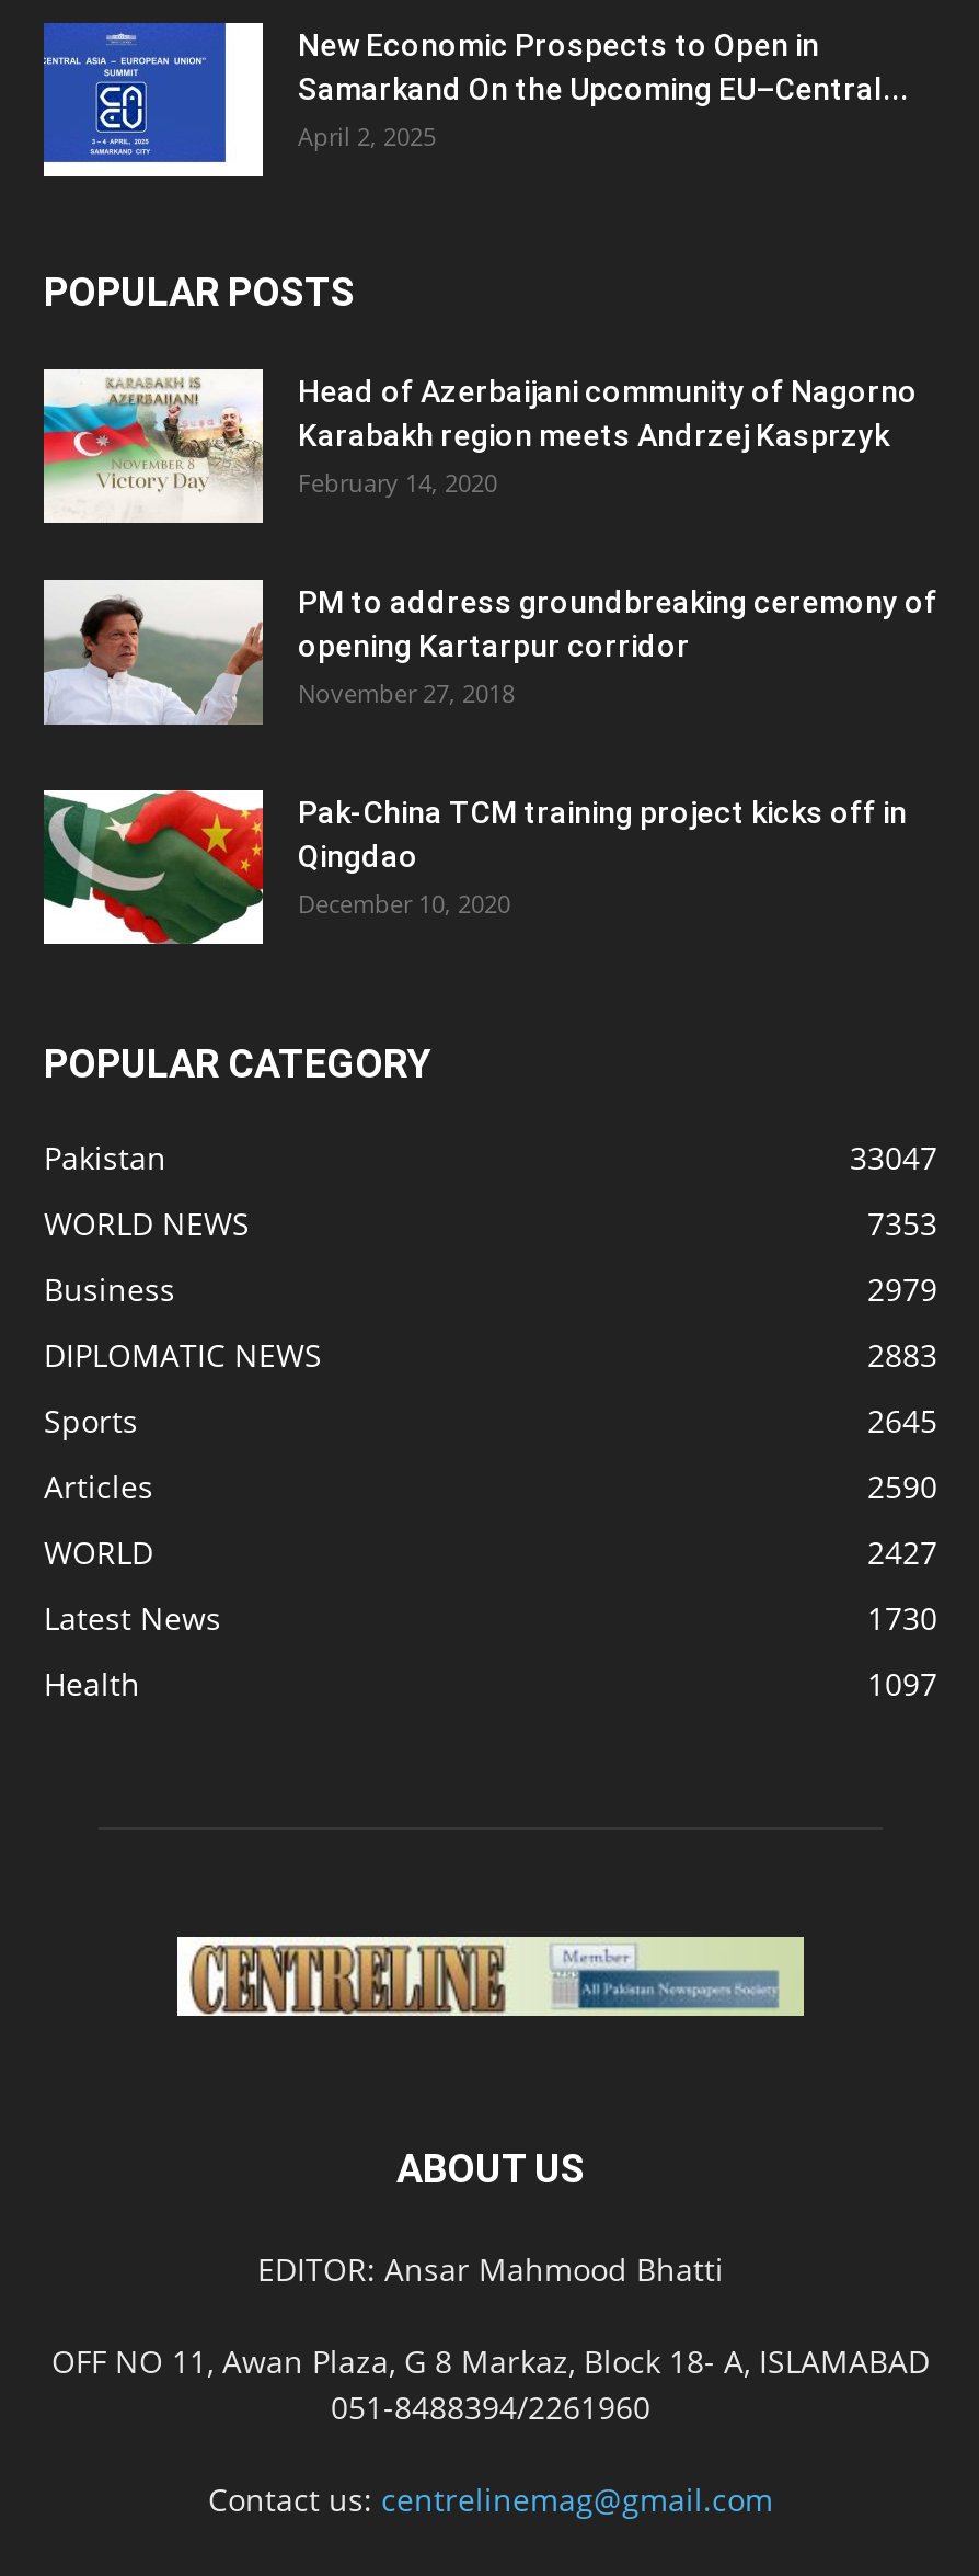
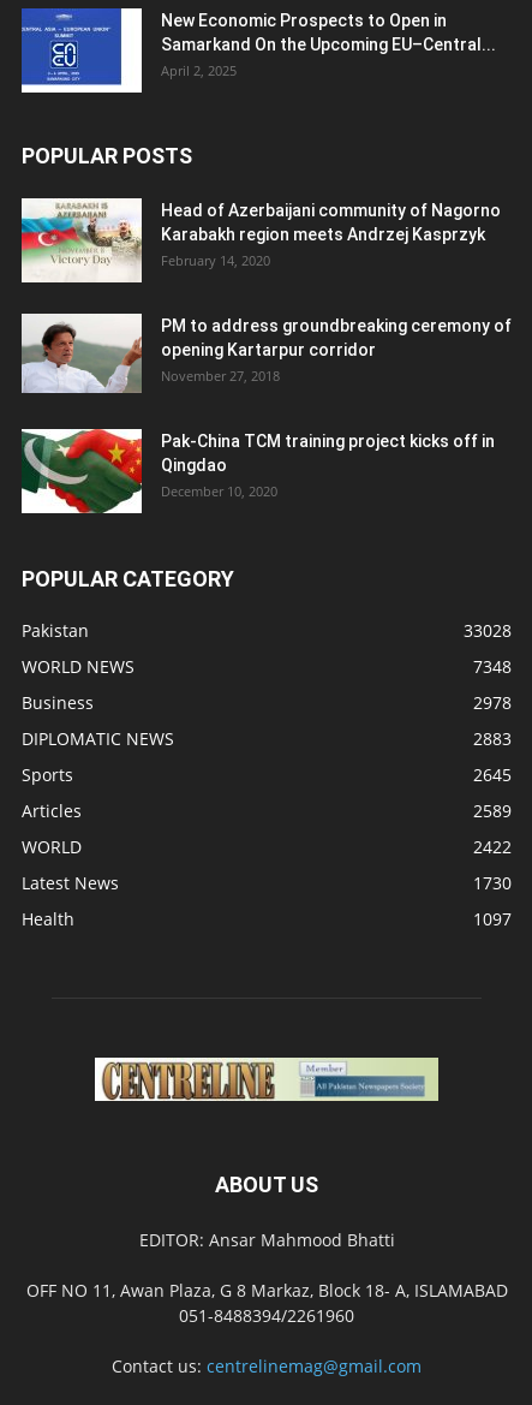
- 33047
+ 33028

- 7353
+ 7348

- 2979
+ 2978

- 2590
+ 2589

- 2427
+ 2422
